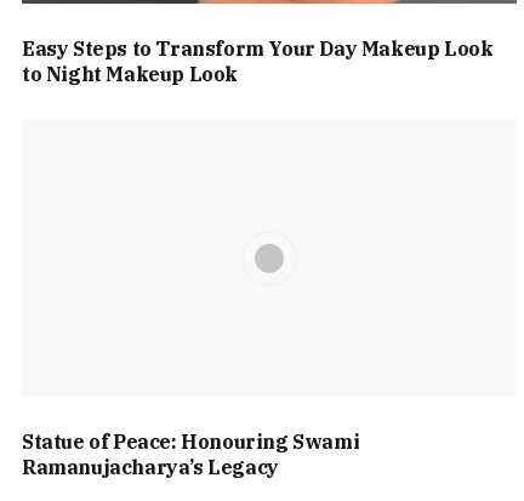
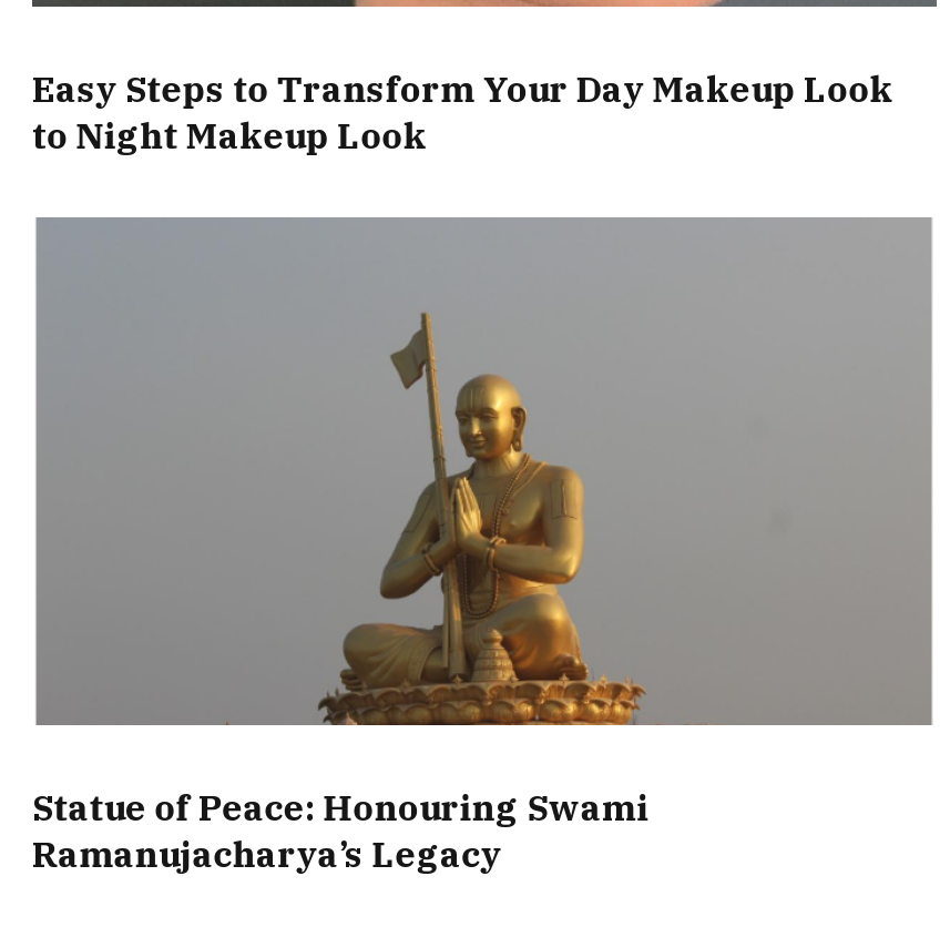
+ [image]
